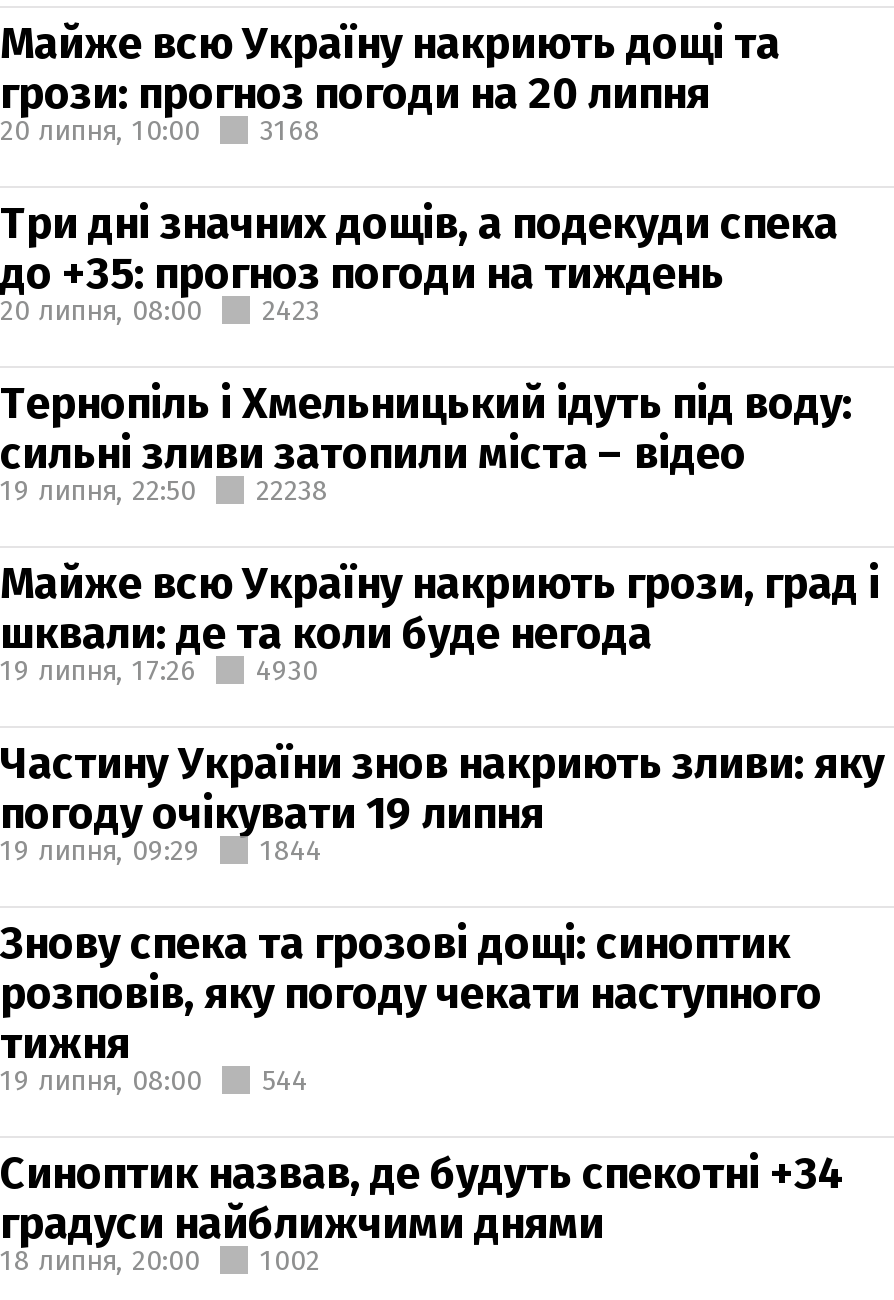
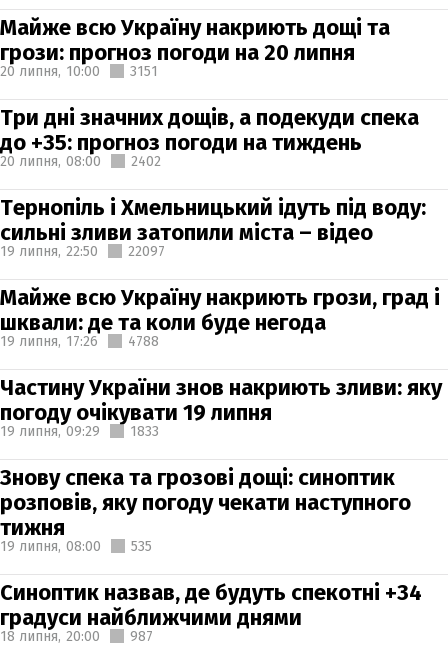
- 20 липня, 10:00 3168
+ 20 липня, 10:00 3151

- 20 липня, 08:00 2423
+ 20 липня, 08:00 2402

- 19 липня, 22:50 22238
+ 19 липня, 22:50 22097

- 19 липня, 17:26 4930
+ 19 липня, 17:26 4788

- 19 липня, 09:29 1844
+ 19 липня, 09:29 1833

- 19 липня, 08:00 544
+ 19 липня, 08:00 535

- 18 липня, 20:00 1002
+ 18 липня, 20:00 987
